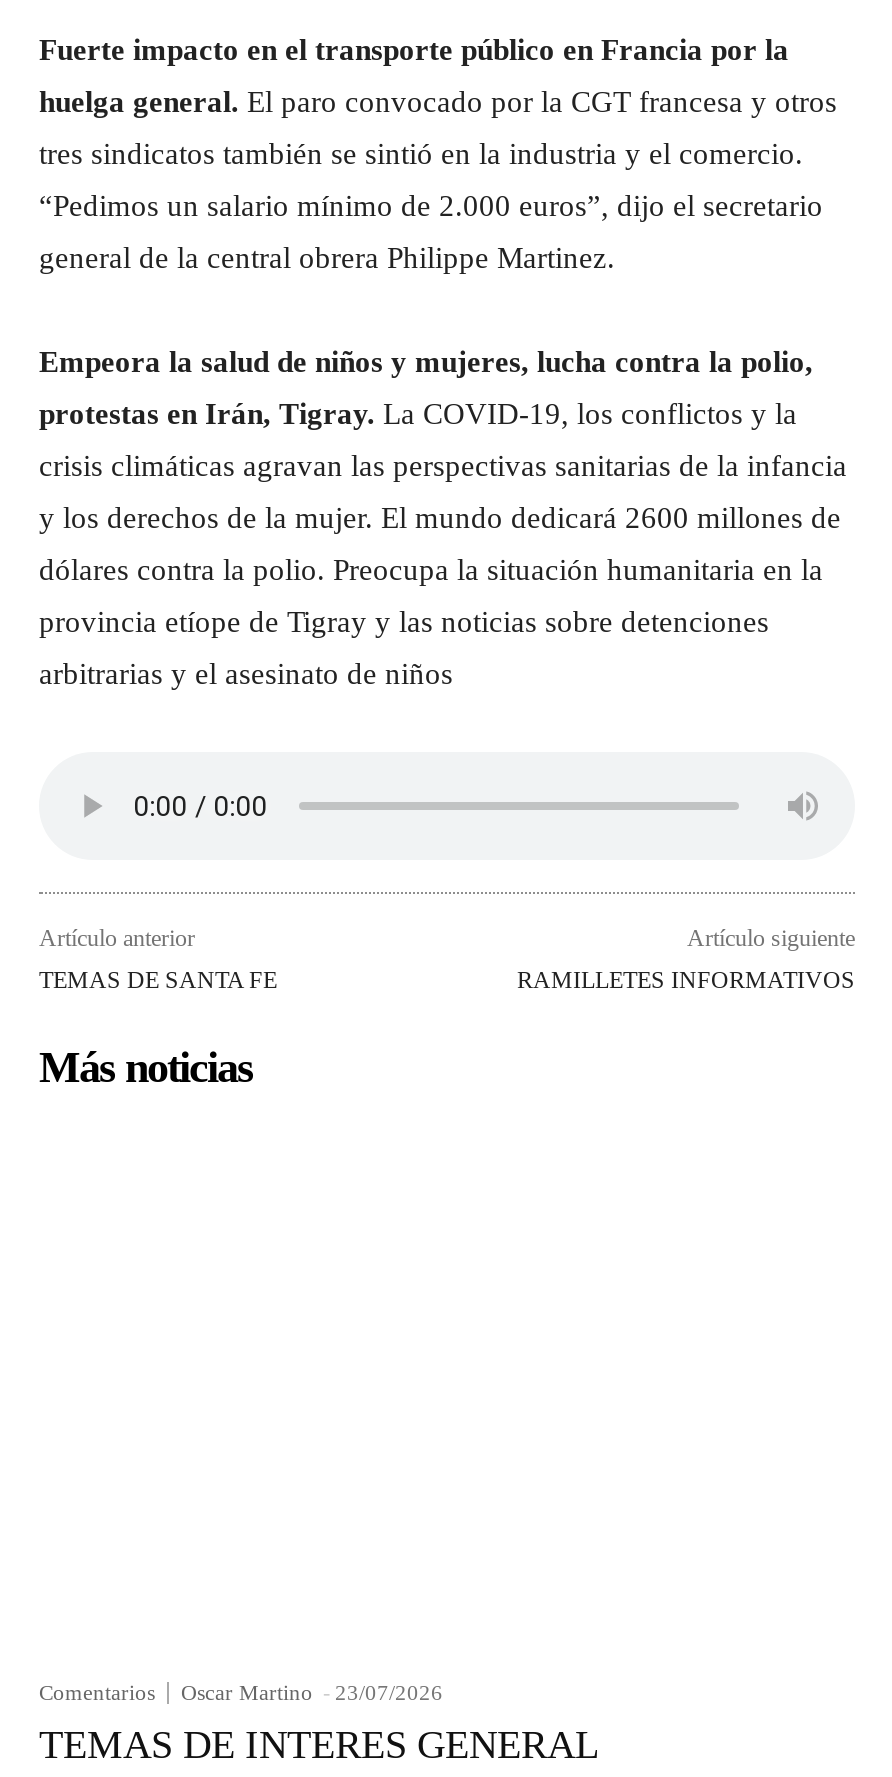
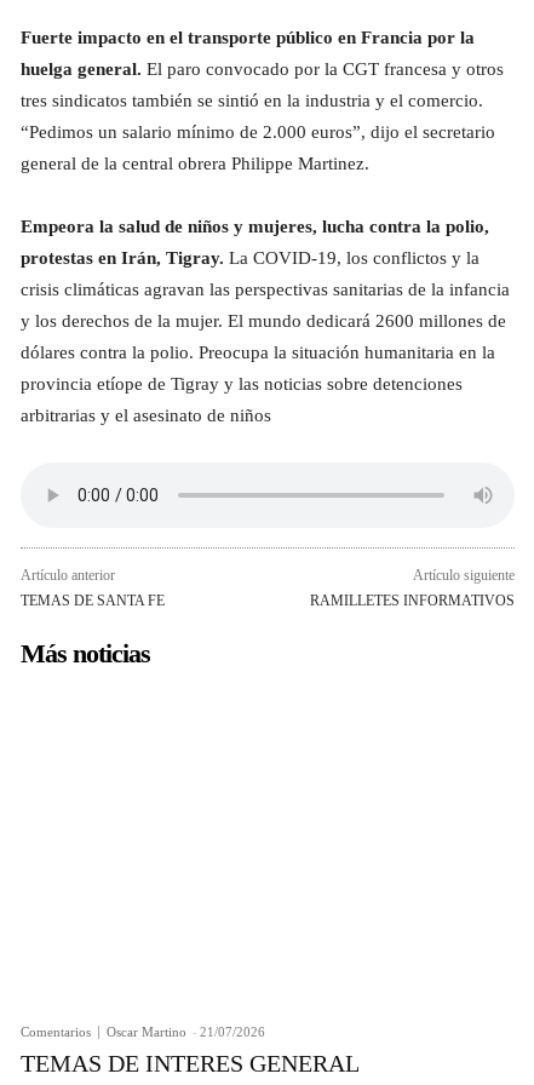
- Oscar Martino - 23/07/2026
+ Oscar Martino - 21/07/2026
